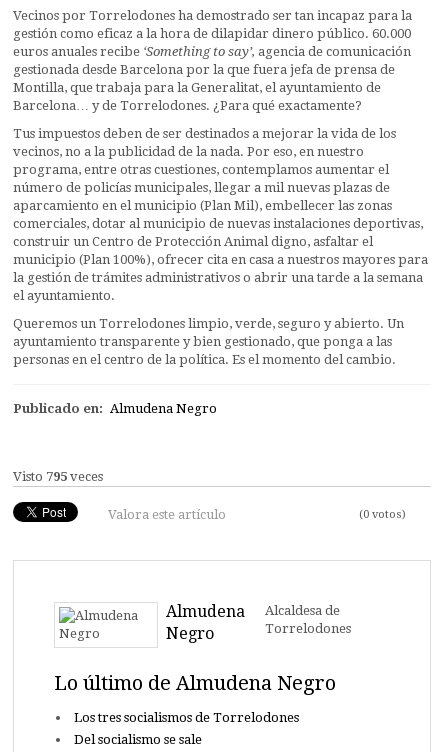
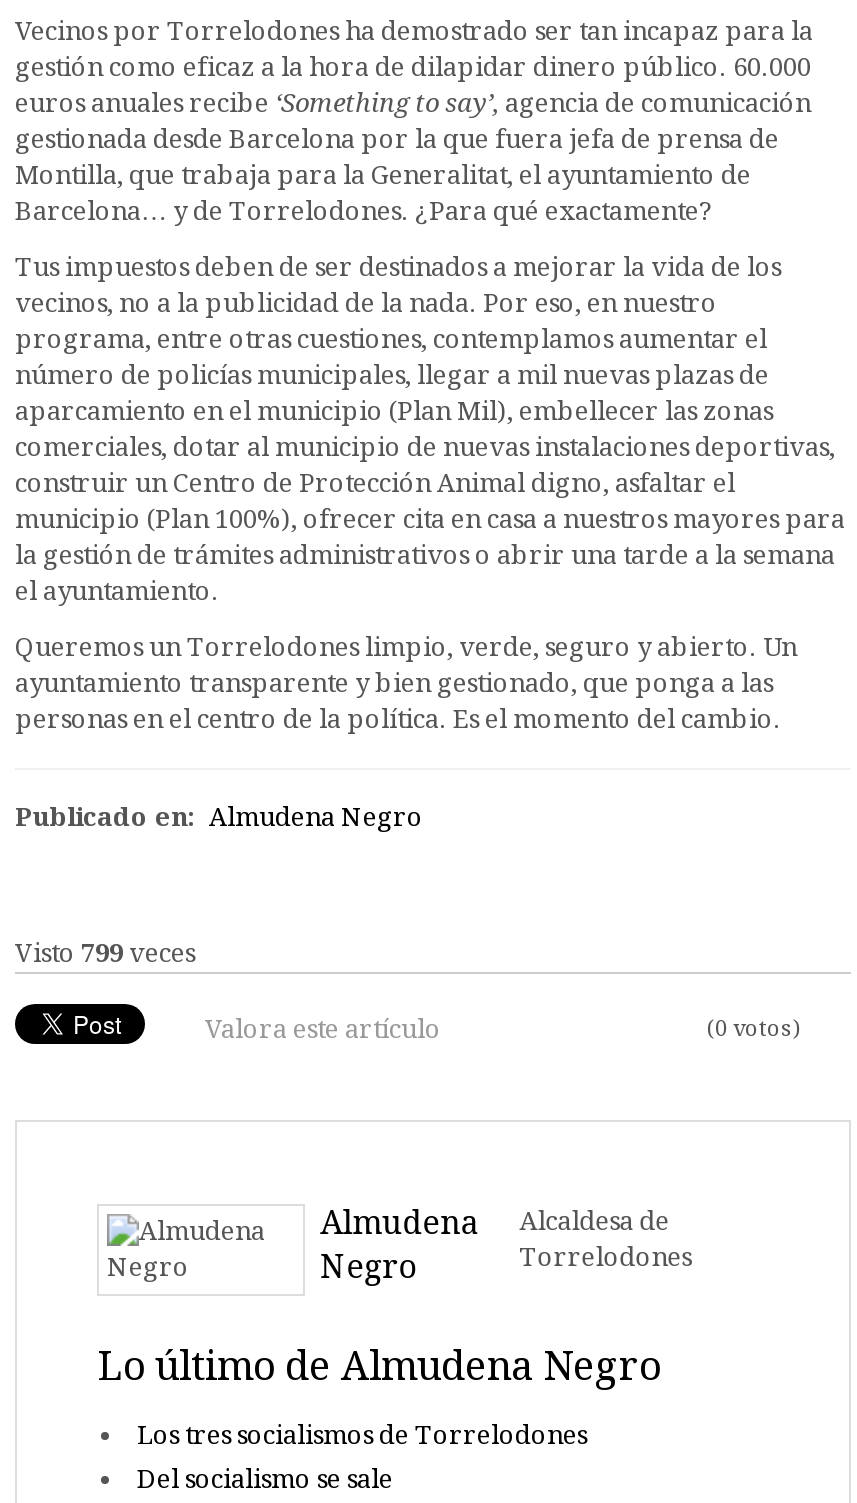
- Visto 795 veces
+ Visto 799 veces
